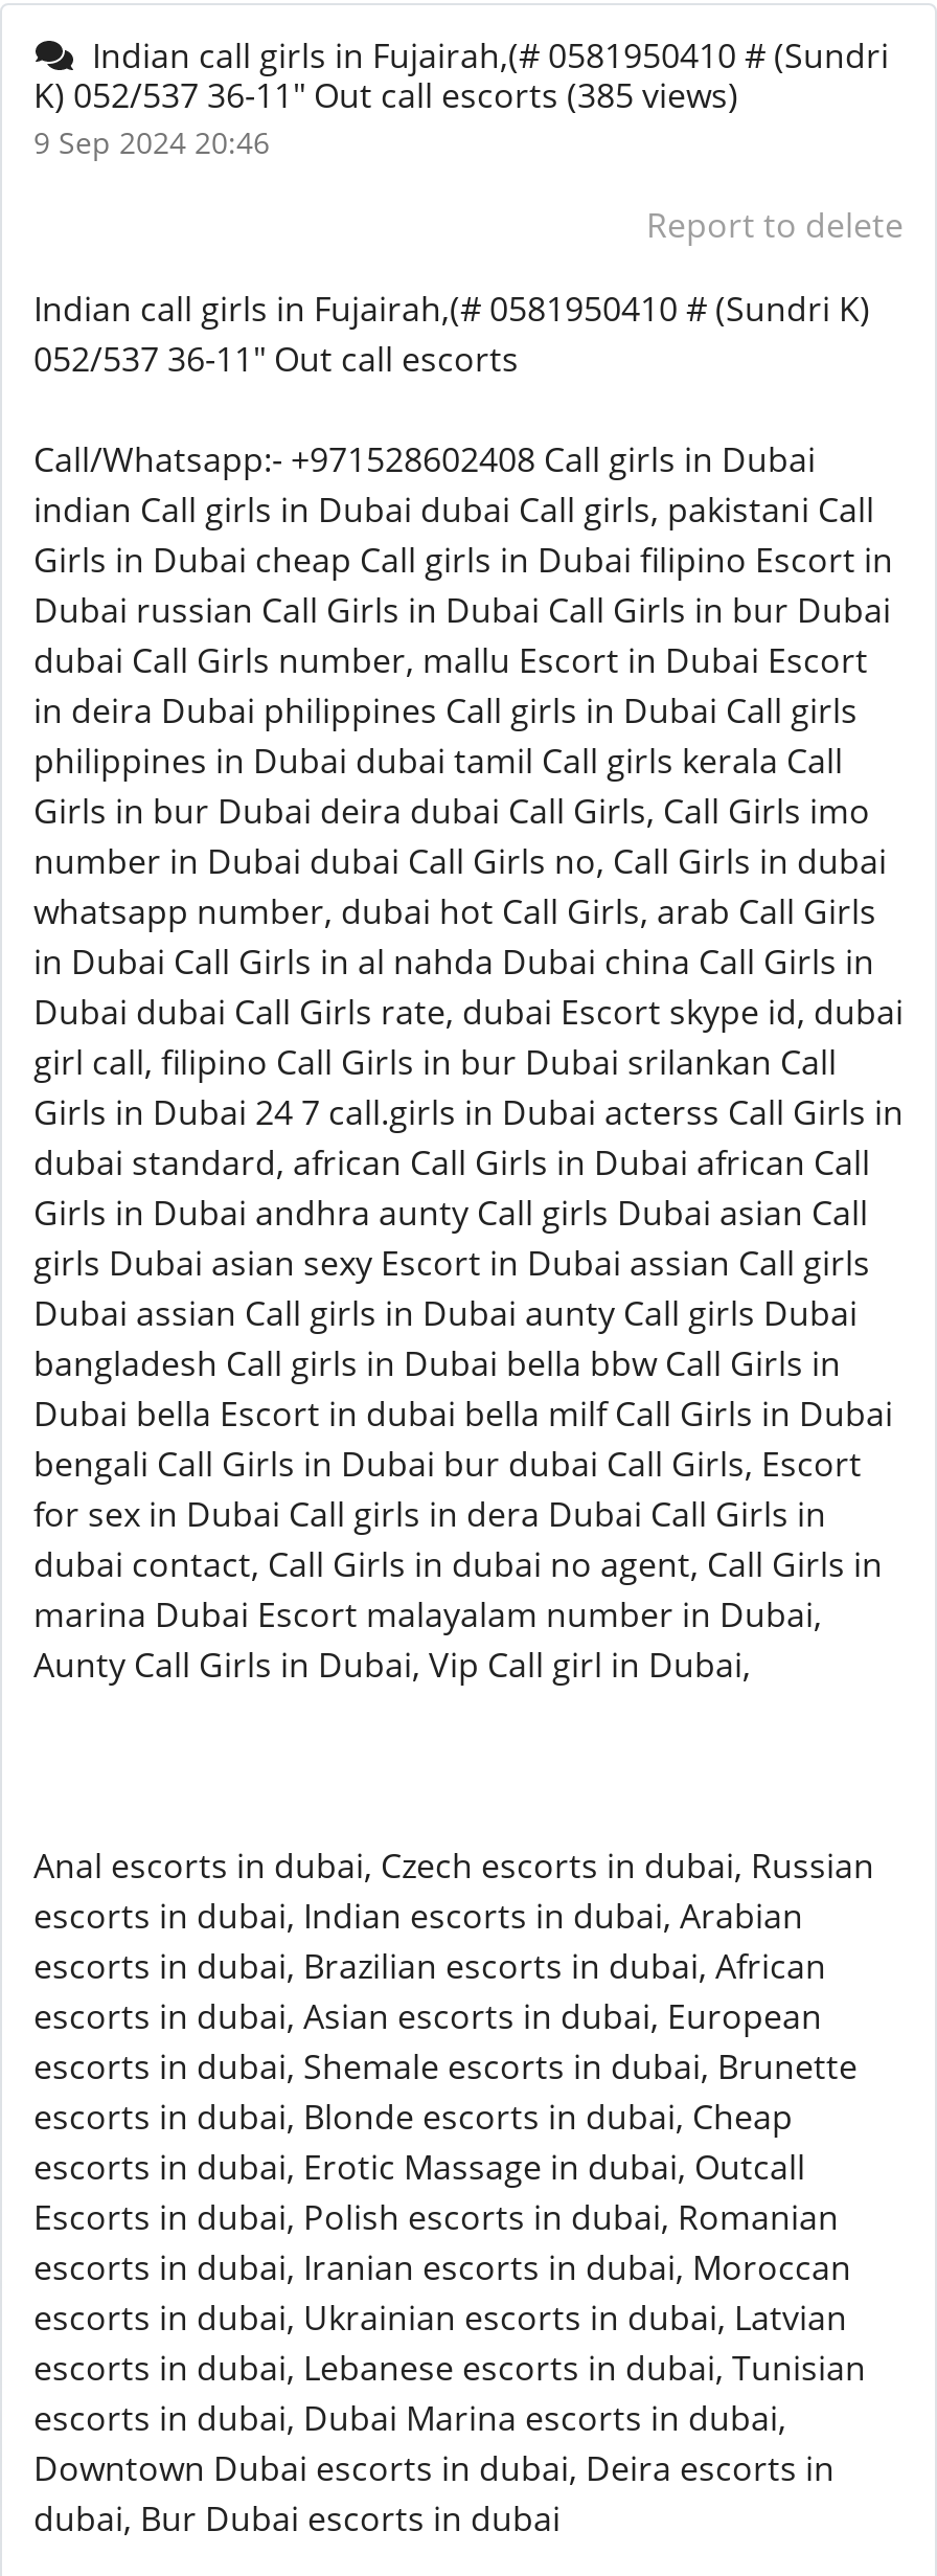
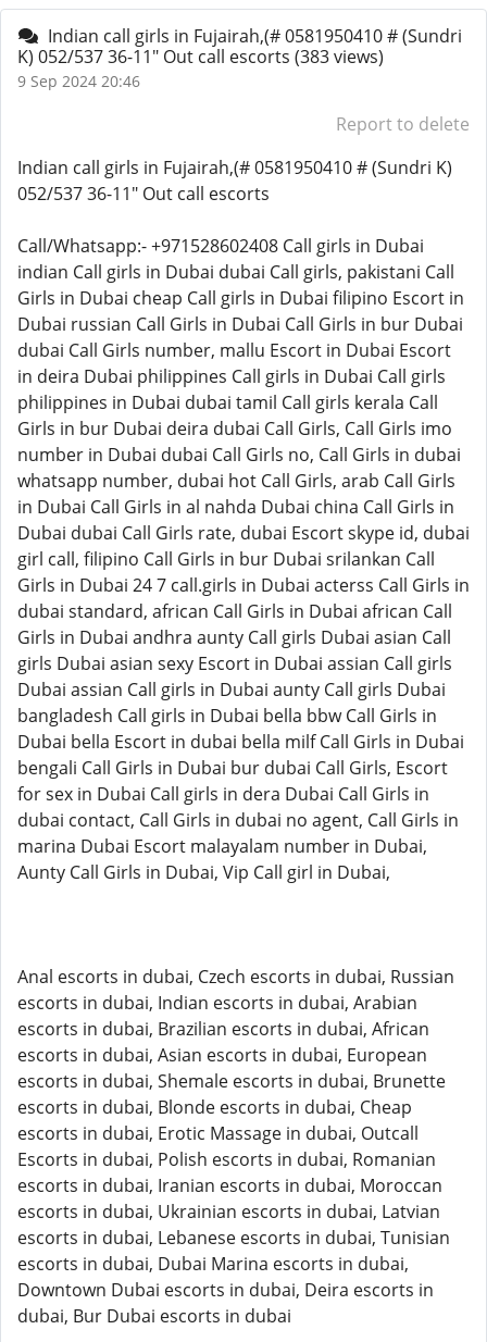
- K) 052/537 36-11" Out call escorts (385 views)
+ K) 052/537 36-11" Out call escorts (383 views)
